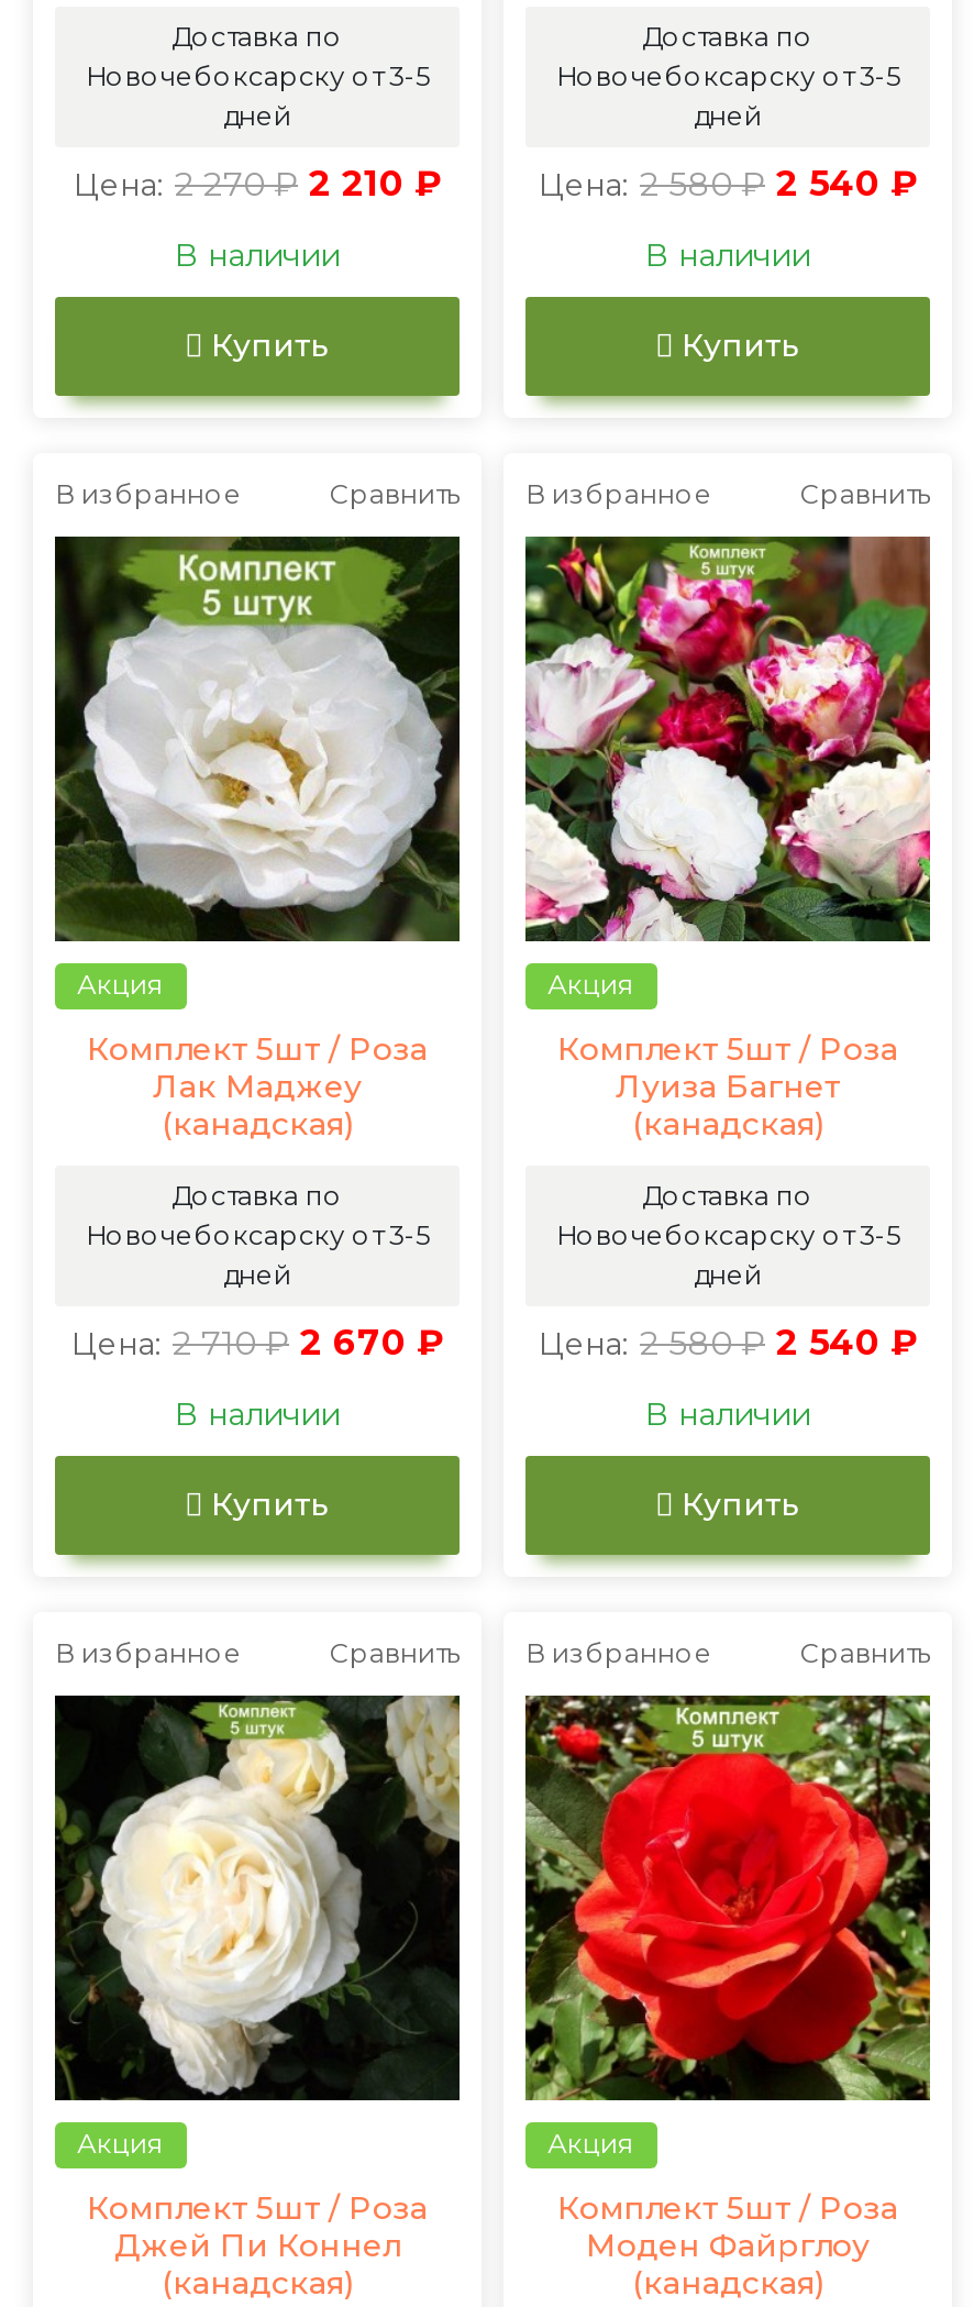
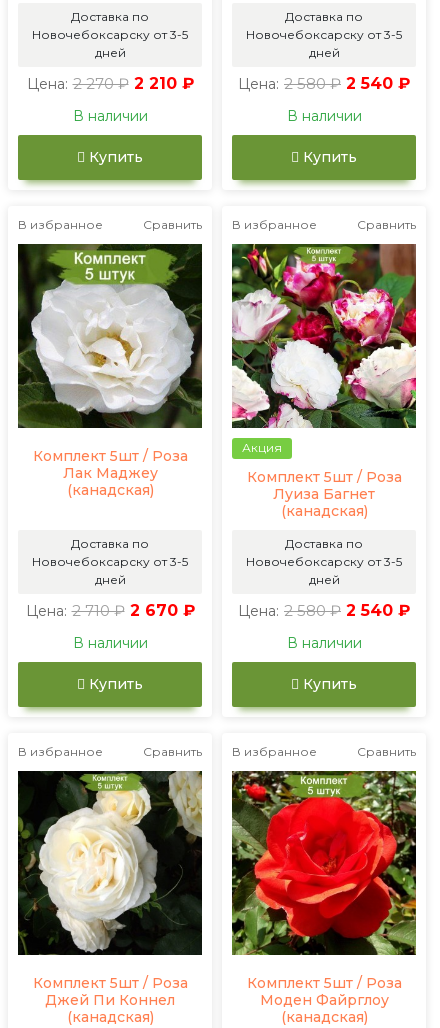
- Акция

- Акция

- Акция
